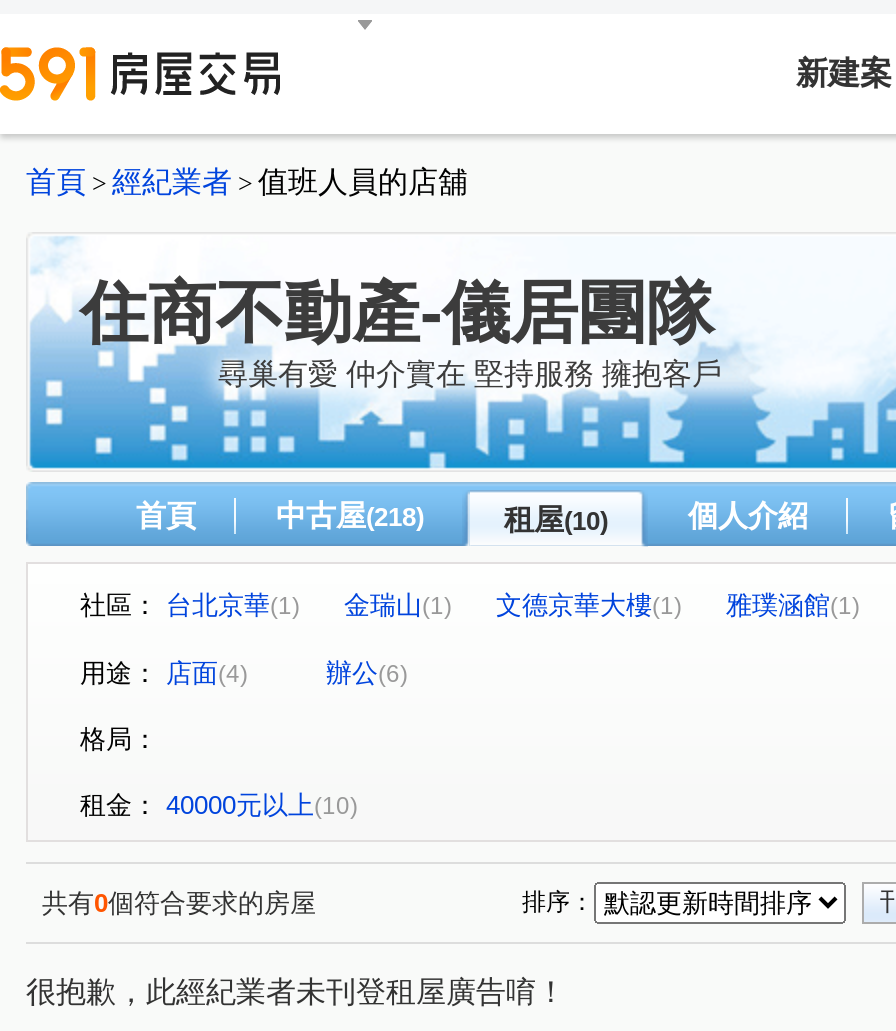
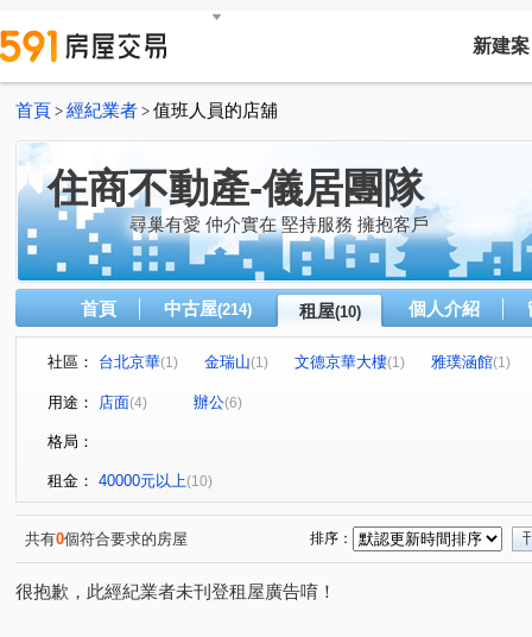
- 中古屋(218)
+ 中古屋(214)
